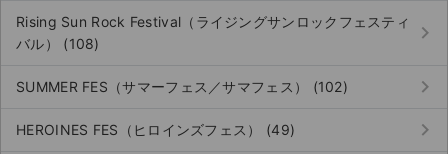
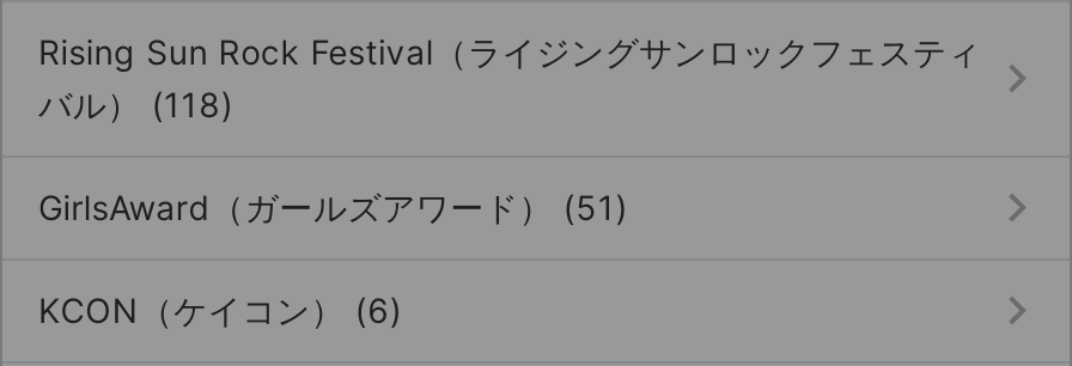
- バル） (108)
+ バル） (118)

- SUMMER FES（サマーフェス／サマフェス） (102)
+ GirlsAward（ガールズアワード） (51)

- HEROINES FES（ヒロインズフェス） (49)
+ KCON（ケイコン） (6)
